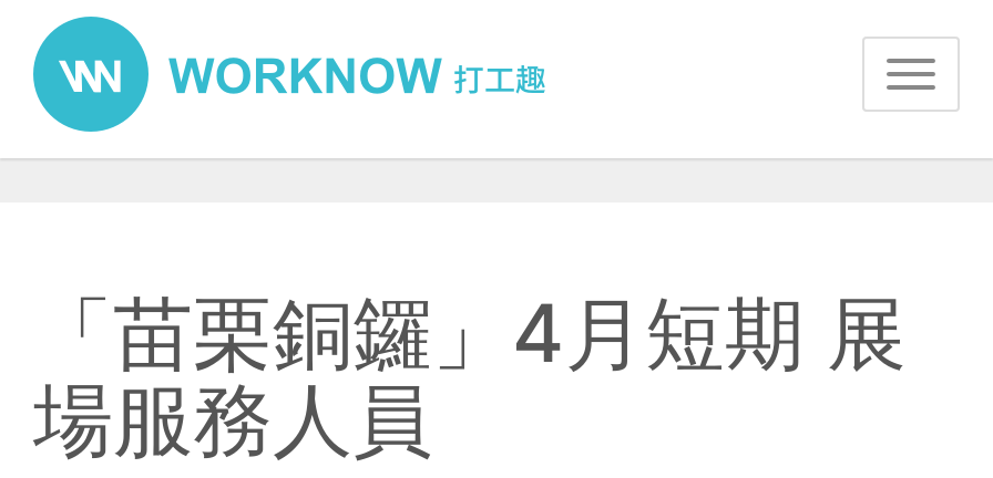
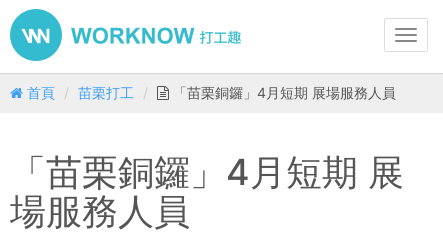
+ 首頁
+ 苗栗打工
+ 「苗栗銅鑼」4月短期 展場服務人員
